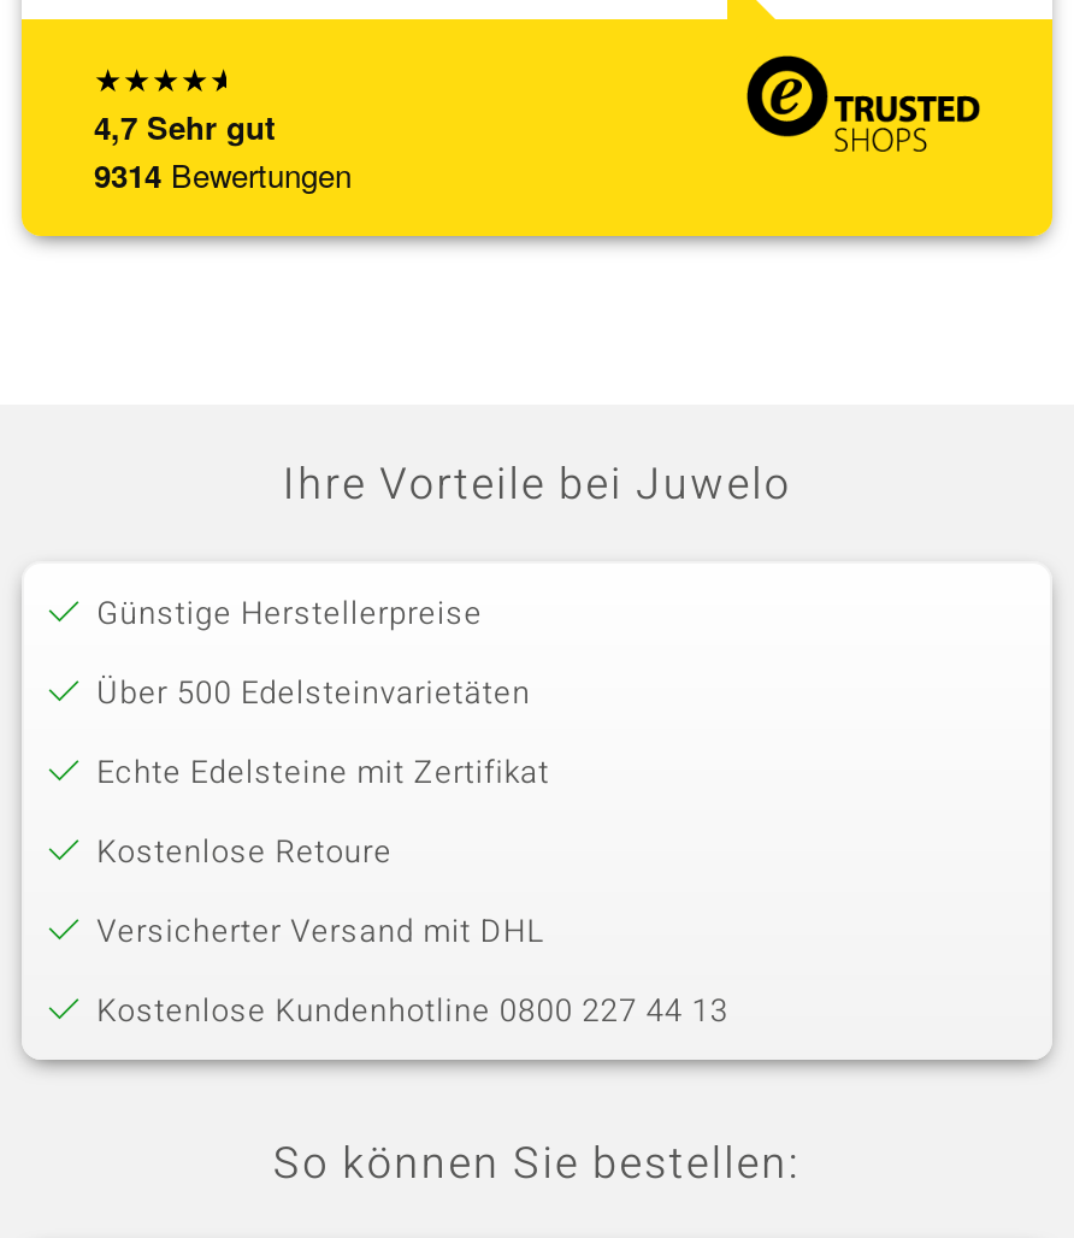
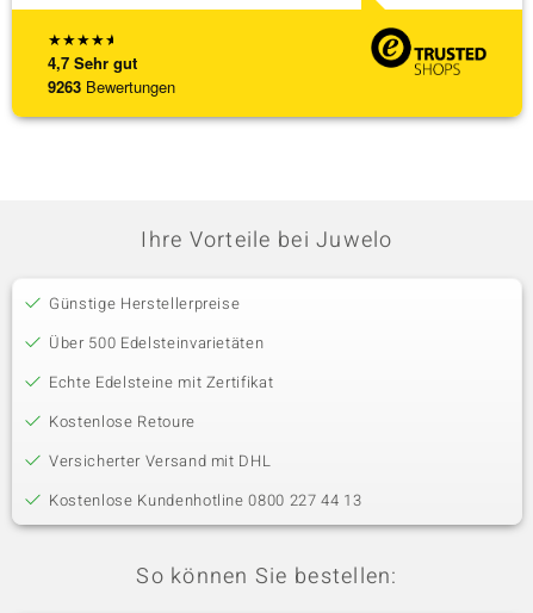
- 9314 Bewertungen
+ 9263 Bewertungen
